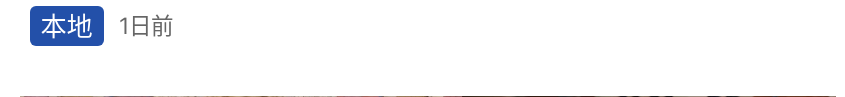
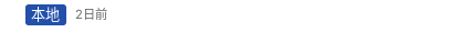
- 本地 1日前
+ 本地 2日前
